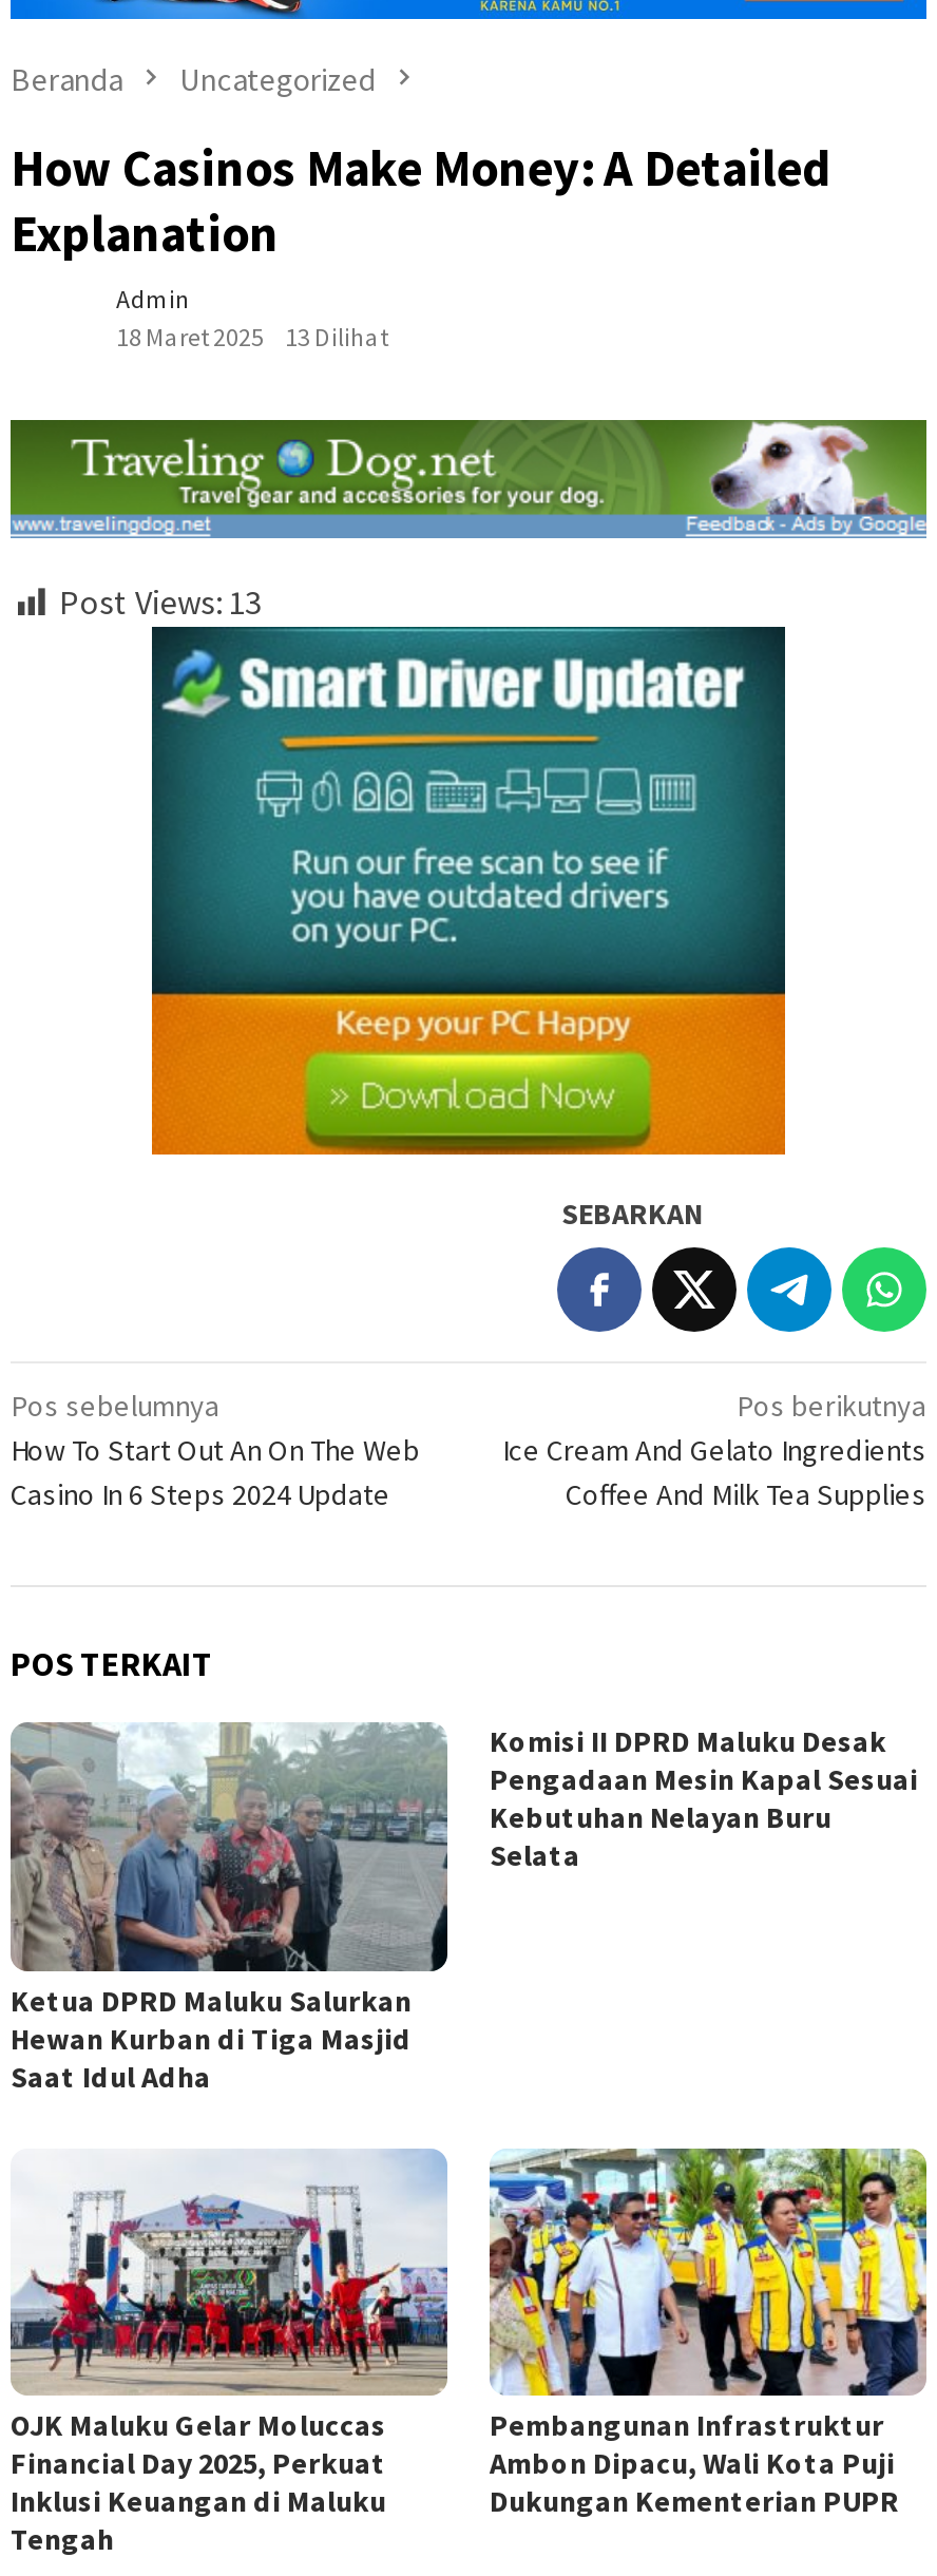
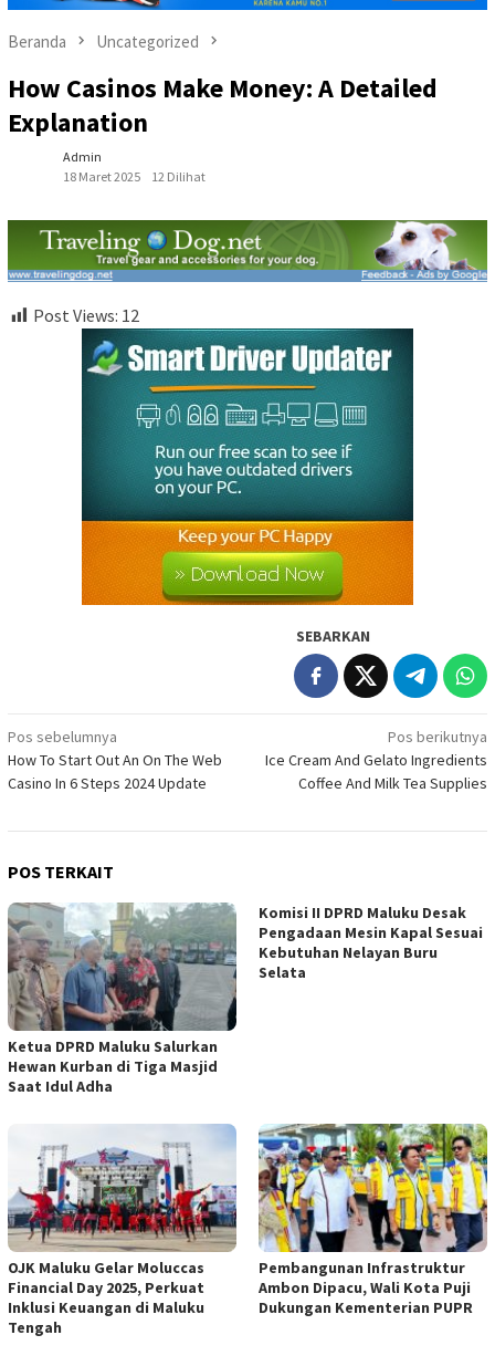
- 18 Maret 2025 13 Dilihat
+ 18 Maret 2025 12 Dilihat

- Post Views: 13
+ Post Views: 12
